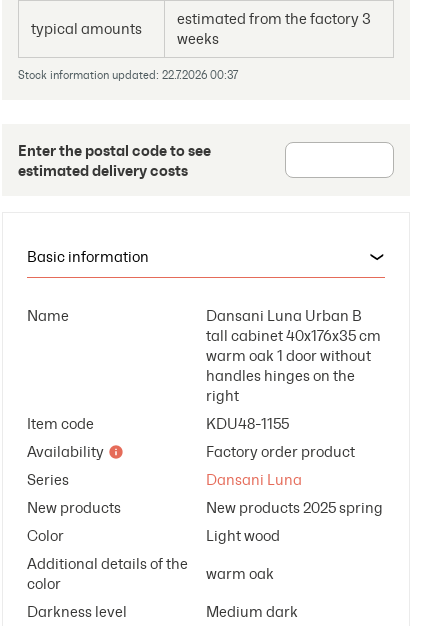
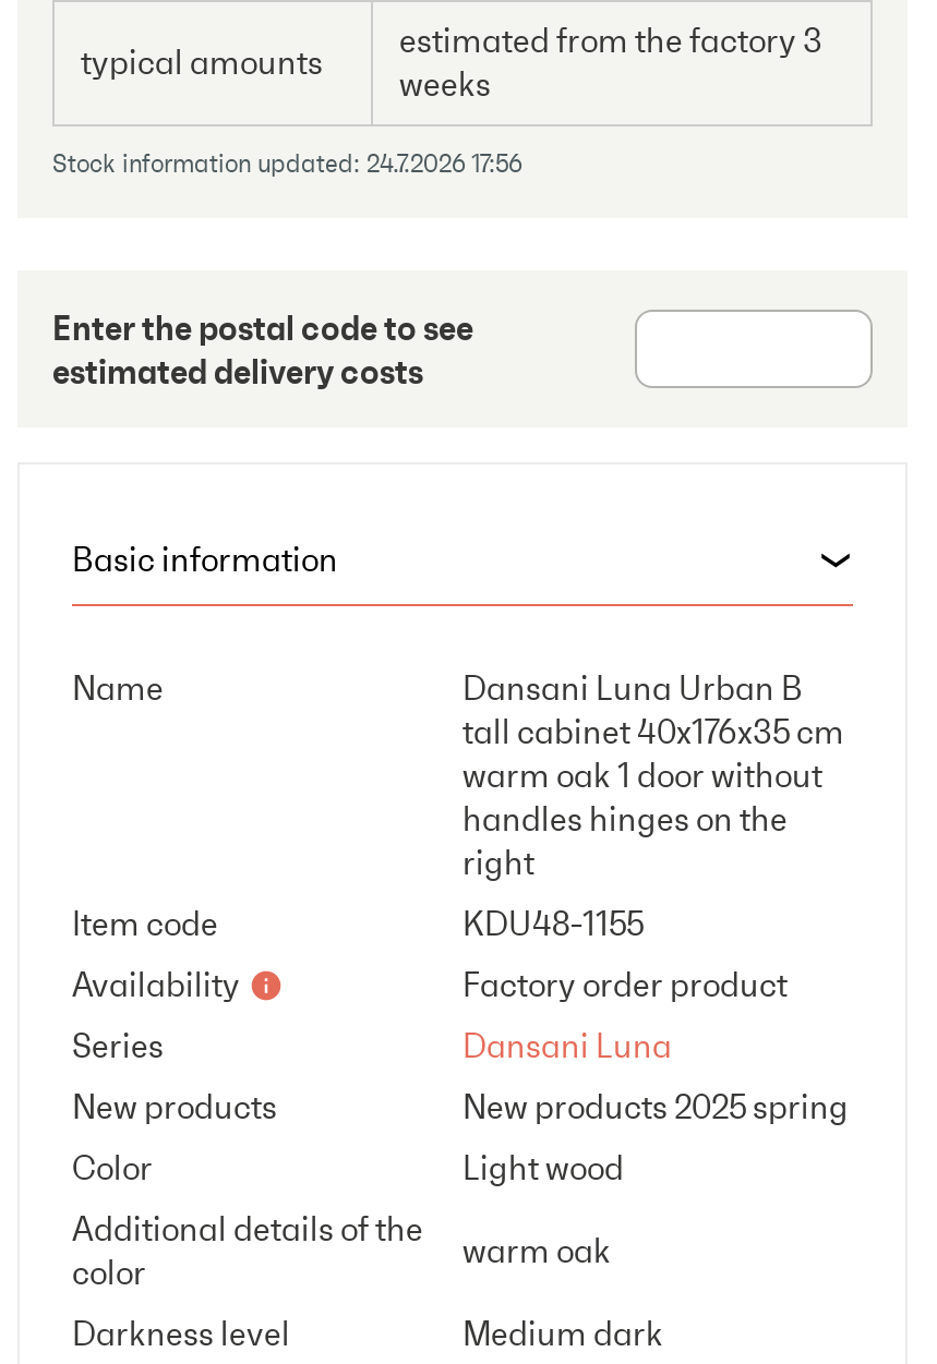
- Stock information updated: 22.7.2026 00:37
+ Stock information updated: 24.7.2026 17:56
